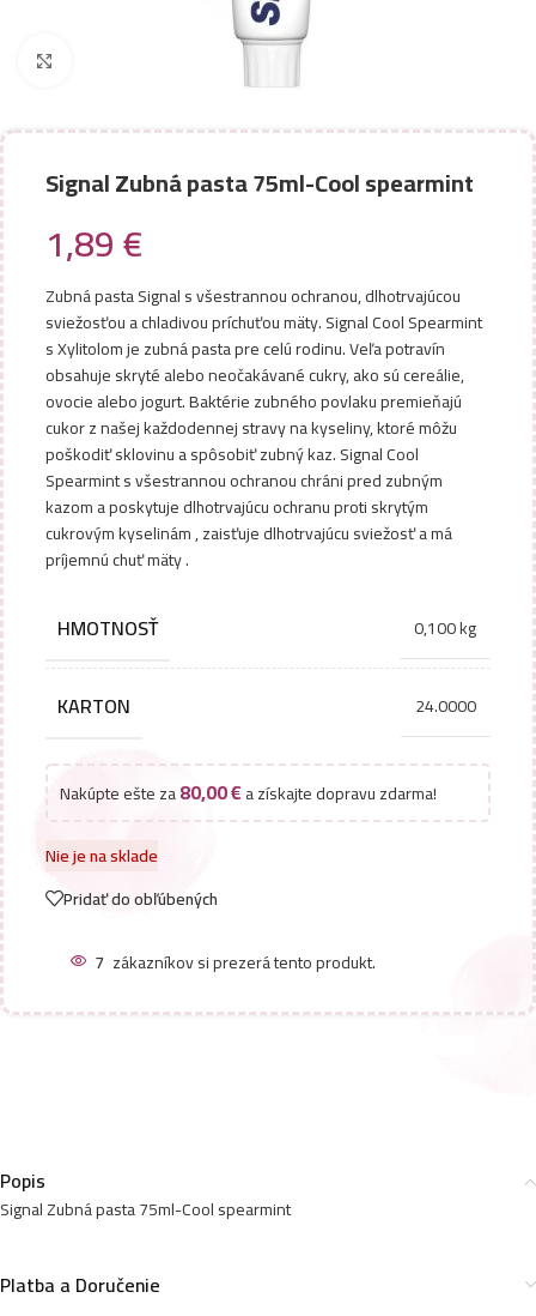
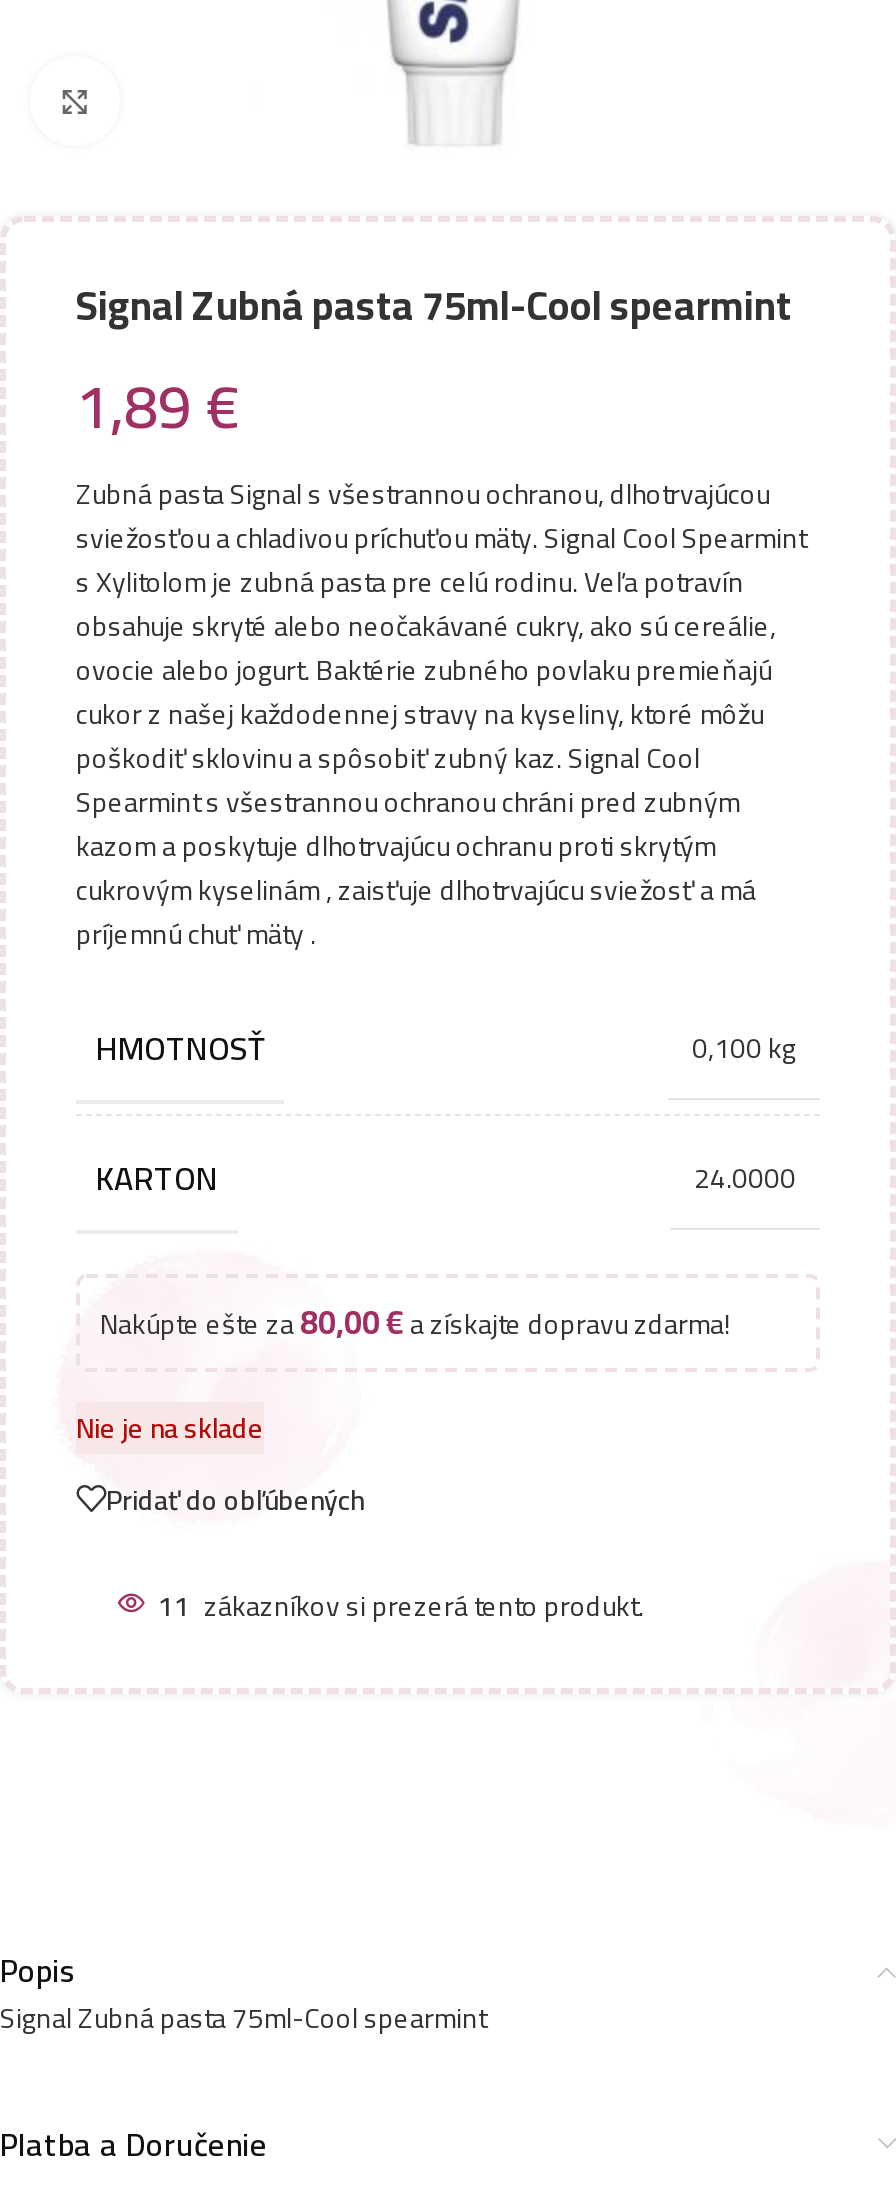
- 7 zákazníkov si prezerá tento produkt.
+ 11 zákazníkov si prezerá tento produkt.
